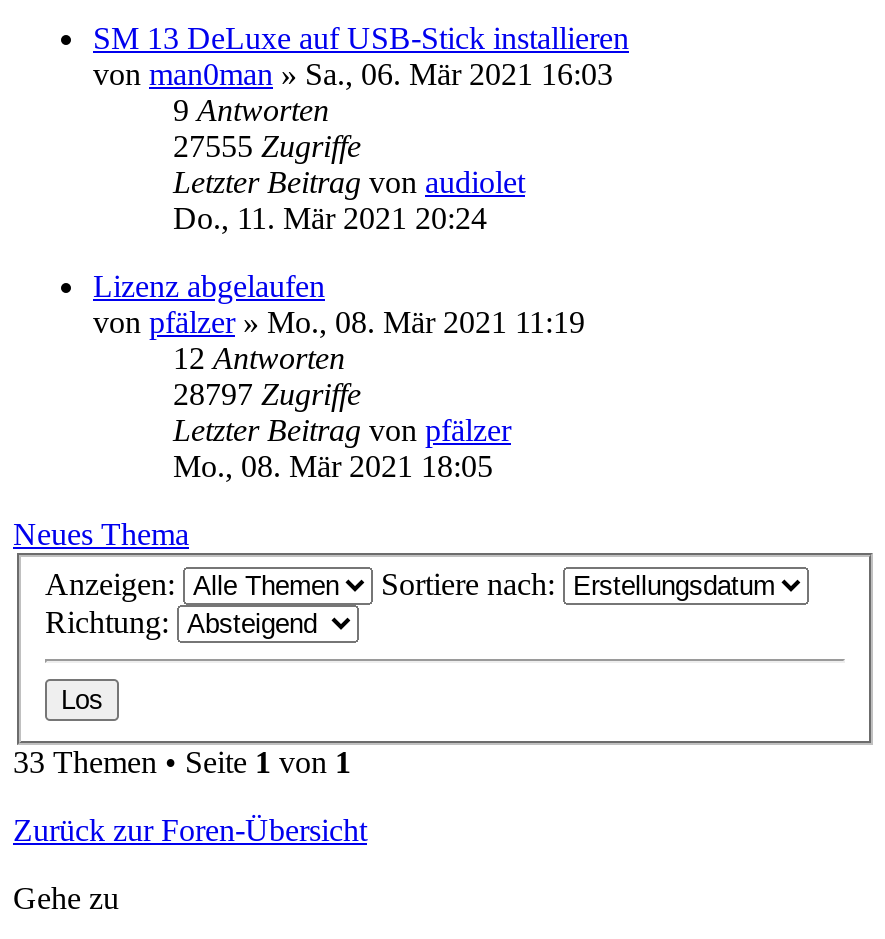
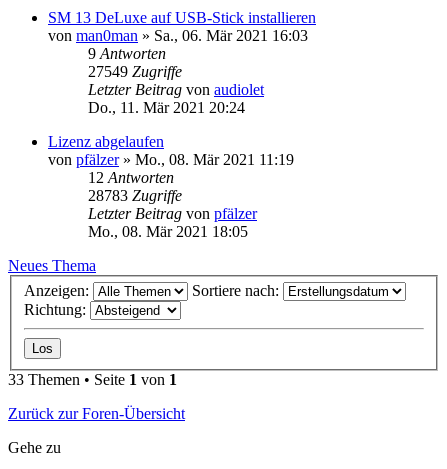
- 27555 Zugriffe
+ 27549 Zugriffe

- 28797 Zugriffe
+ 28783 Zugriffe
